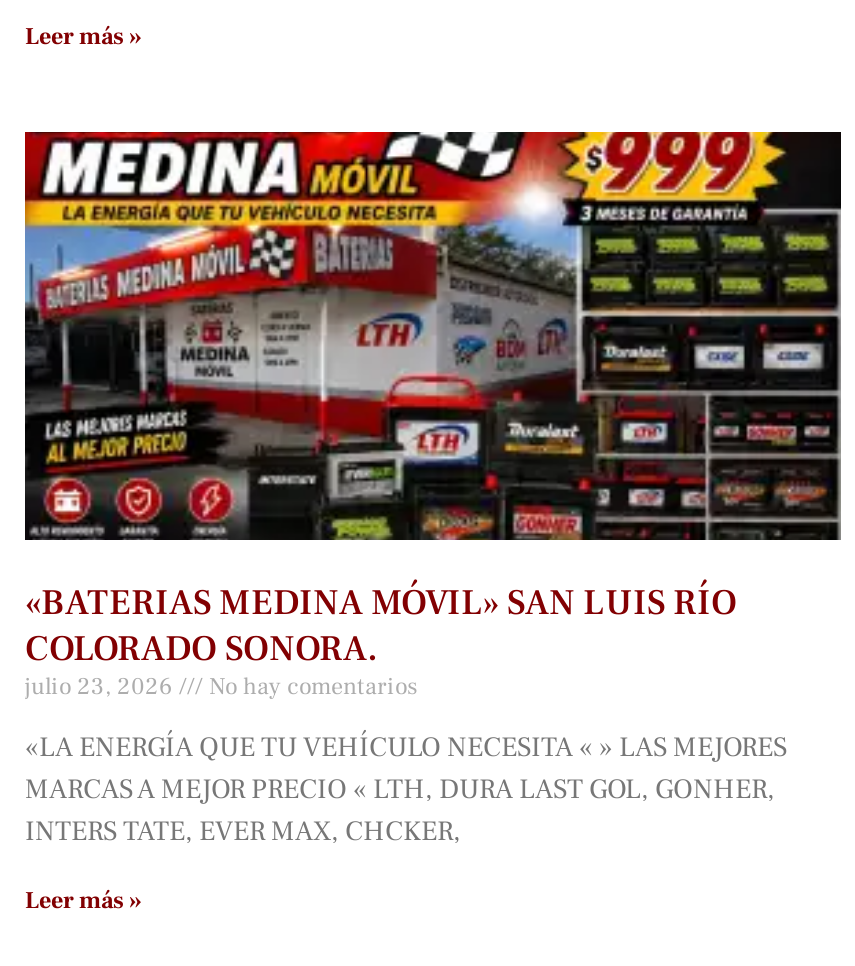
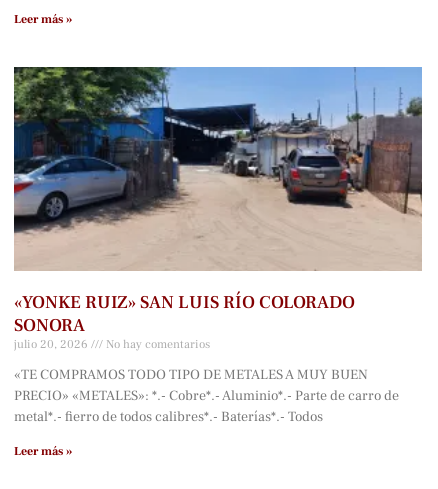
- [image]
- «BATERIAS MEDINA MÓVIL» SAN LUIS RÍO
- COLORADO SONORA.
- julio 23, 2026
+ [image]
+ «YONKE RUIZ» SAN LUIS RÍO COLORADO
+ SONORA
+ julio 20, 2026

- «LA ENERGÍA QUE TU VEHÍCULO NECESITA « » LAS MEJORES
- MARCAS A MEJOR PRECIO « LTH, DURA LAST GOL, GONHER,
- INTERS TATE, EVER MAX, CHCKER,
+ «TE COMPRAMOS TODO TIPO DE METALES A MUY BUEN
+ PRECIO» «METALES»: *.- Cobre*.- Aluminio*.- Parte de carro de
+ metal*.- fierro de todos calibres*.- Baterías*.- Todos
